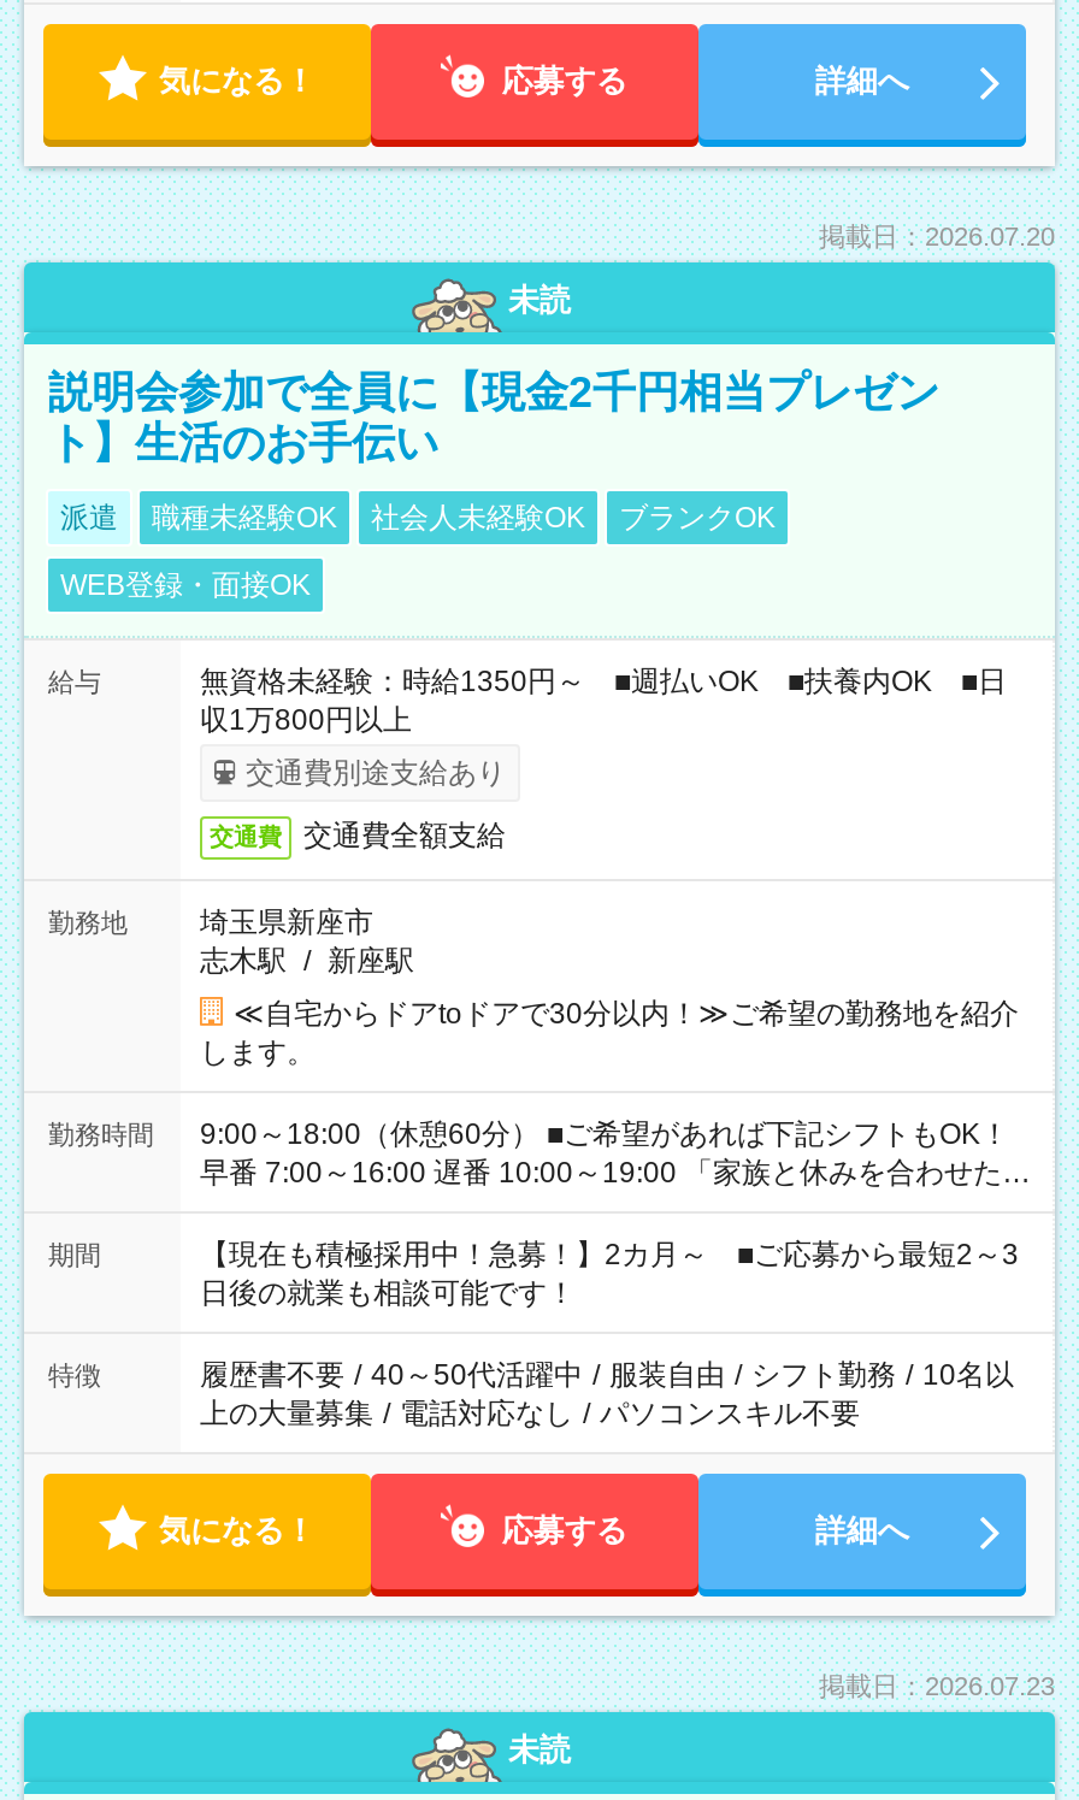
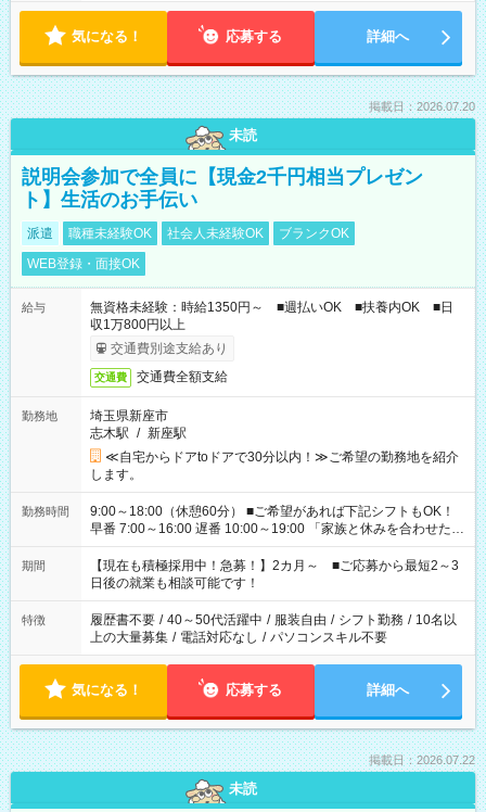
- 掲載日：2026.07.23
+ 掲載日：2026.07.22
